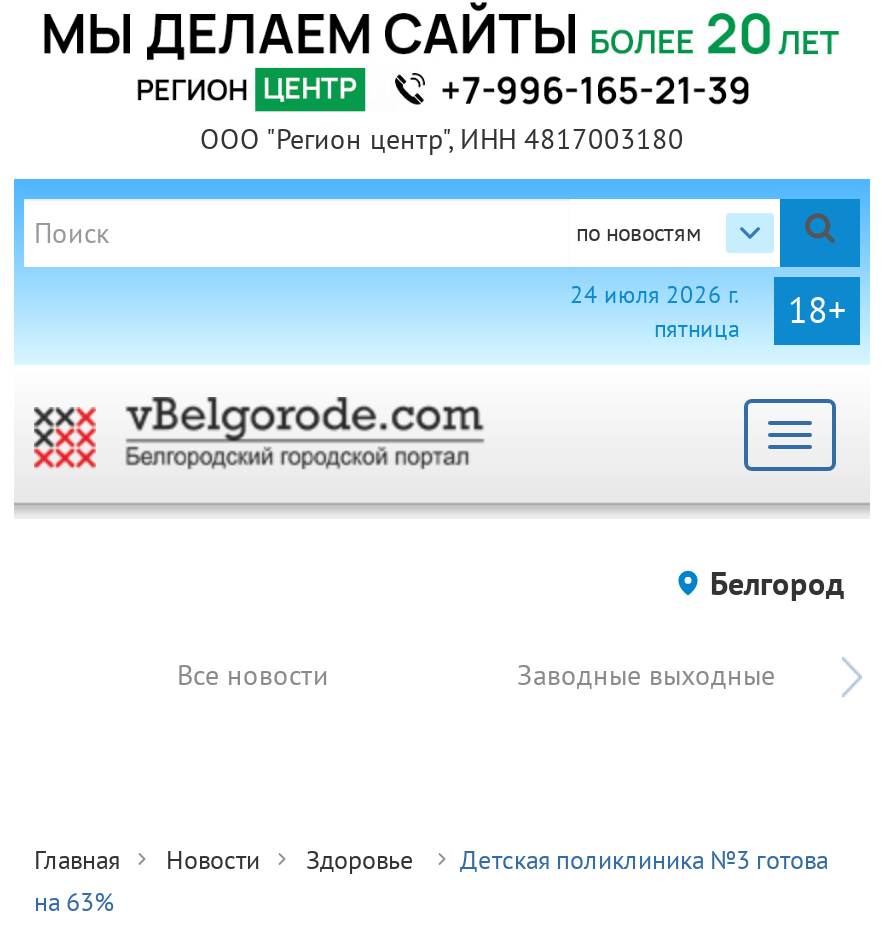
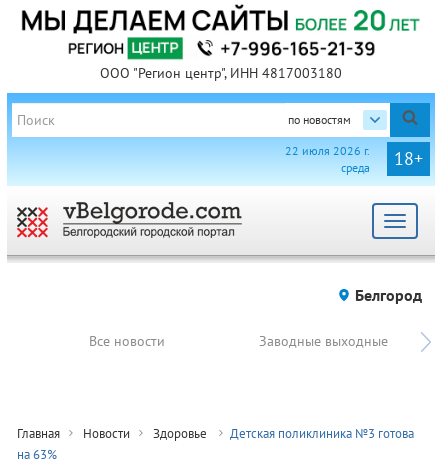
- 24 июля 2026 г.
- пятница
+ 22 июля 2026 г.
+ среда
